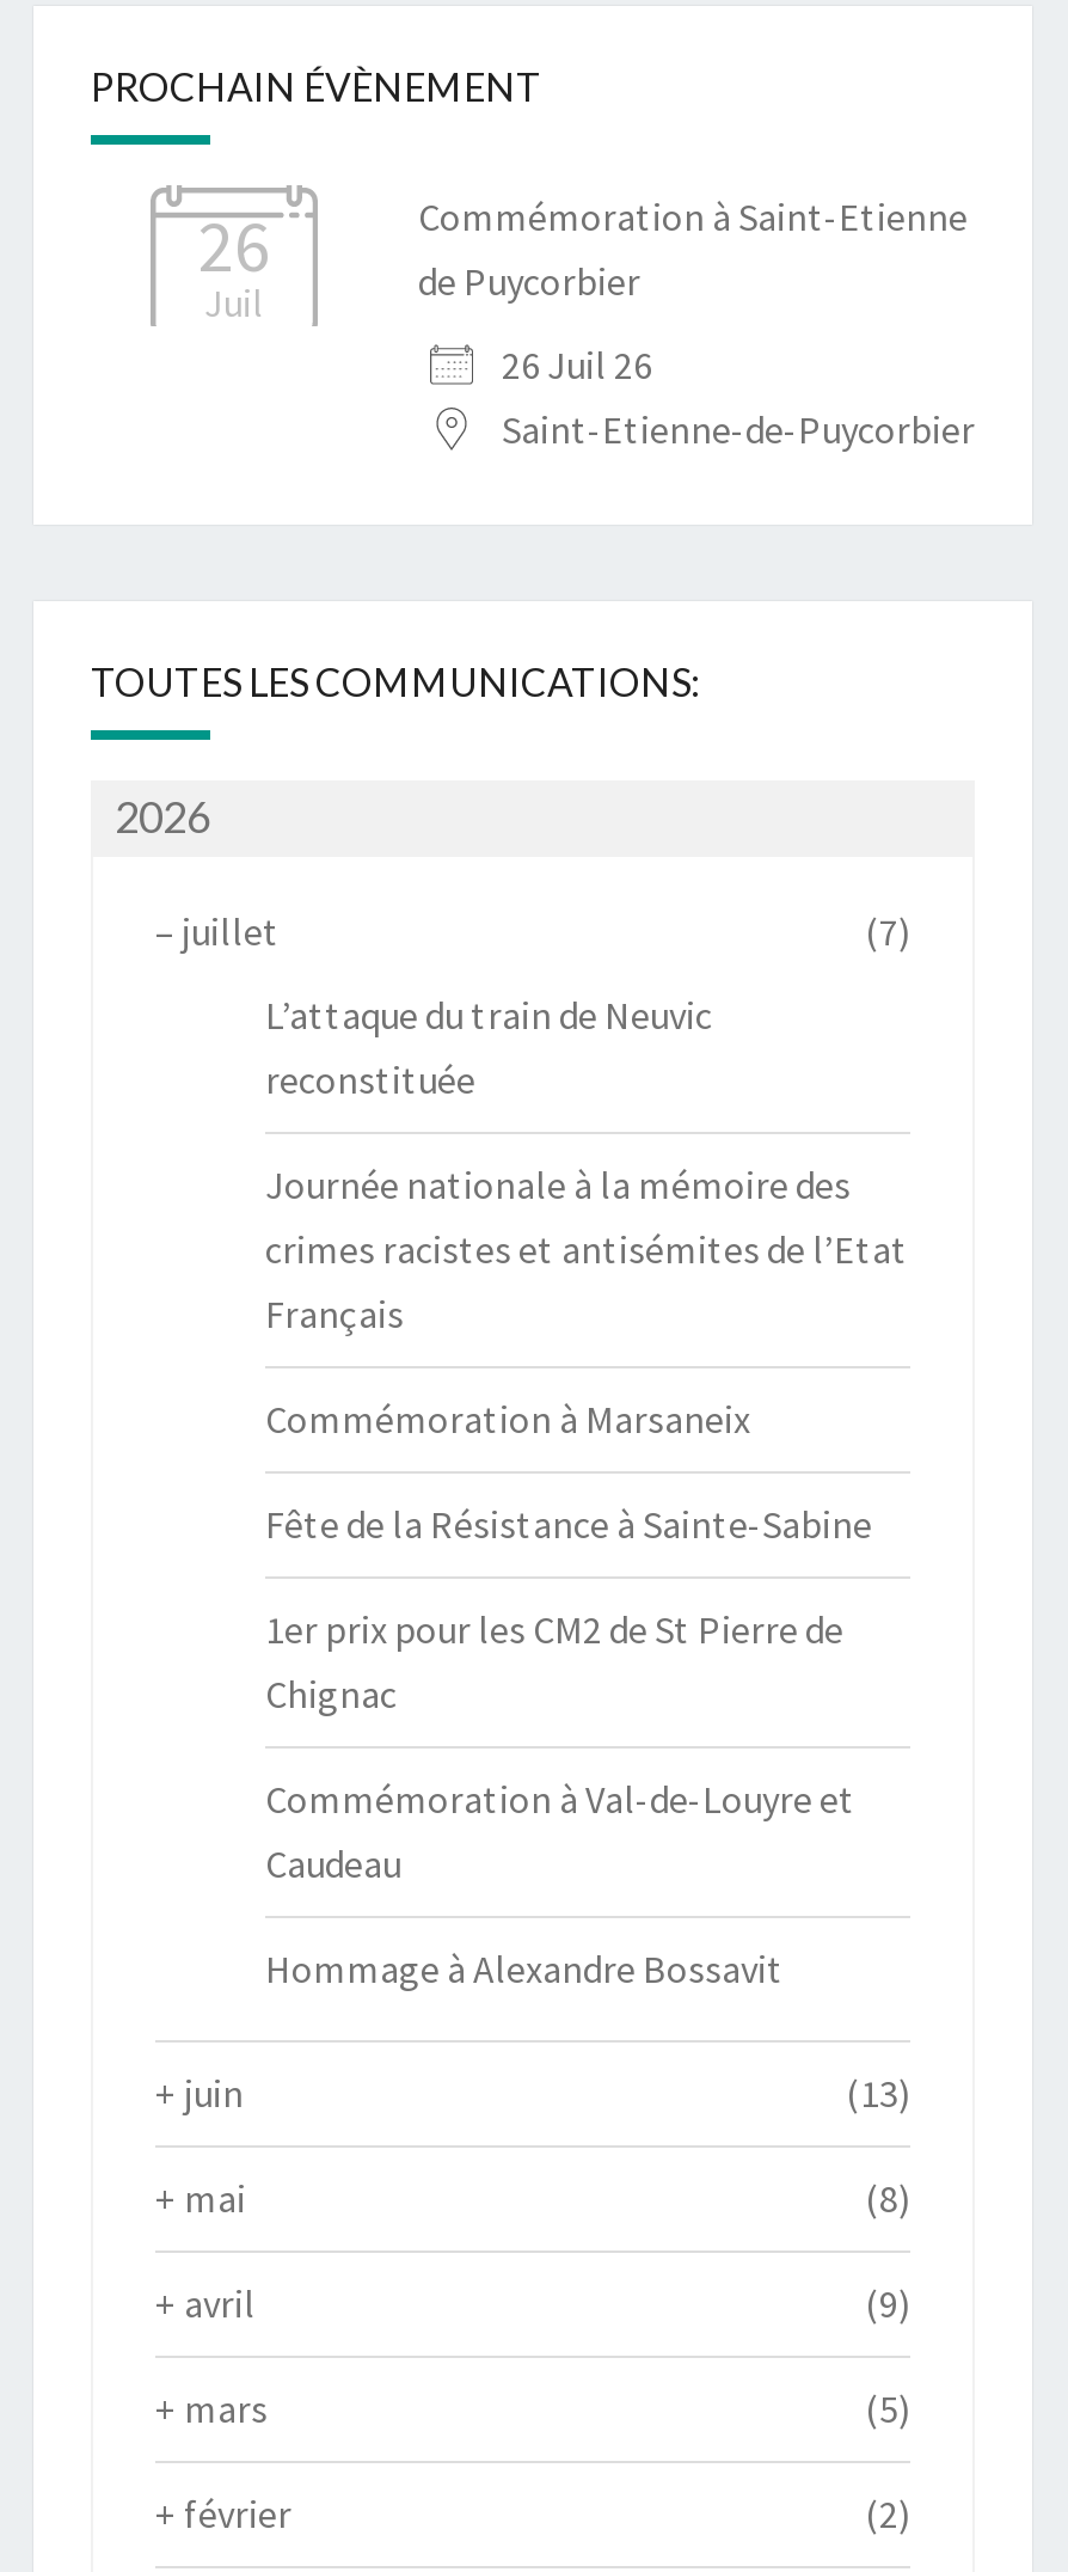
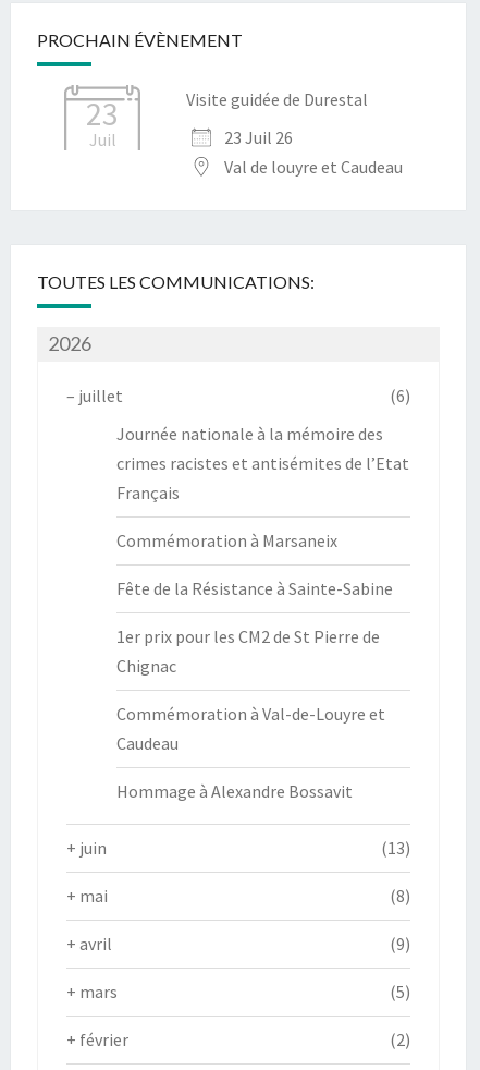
- 26
+ 23

- Commémoration à Saint-Etienne
- de Puycorbier
+ Visite guidée de Durestal

- 26 Juil 26
- Saint-Etienne-de-Puycorbier
+ 23 Juil 26
+ Val de louyre et Caudeau

- (7)
- L’attaque du train de Neuvic
- reconstituée
+ (6)
